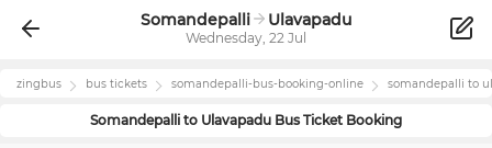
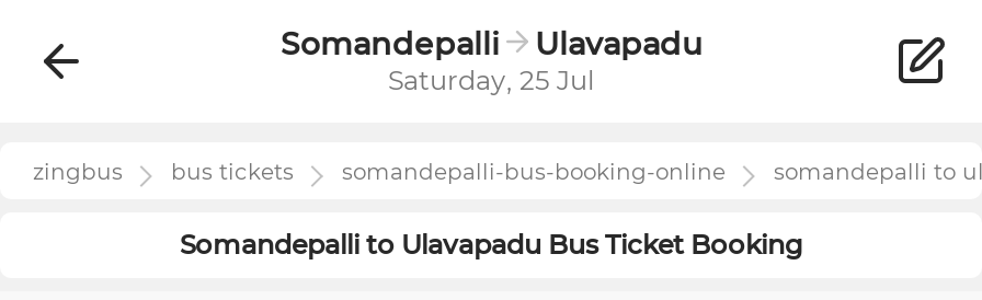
- Wednesday, 22 Jul
+ Saturday, 25 Jul
